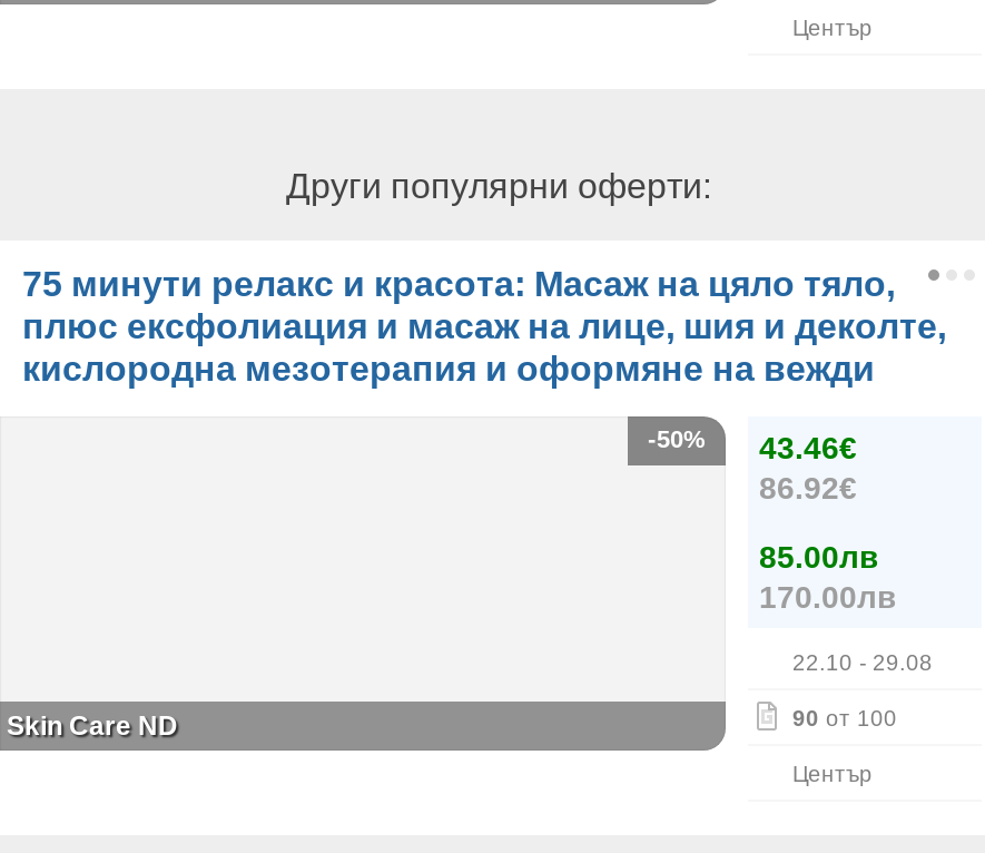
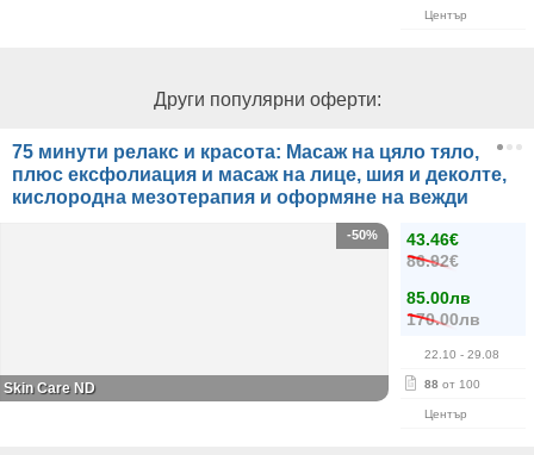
- 90 от 100
+ 88 от 100
